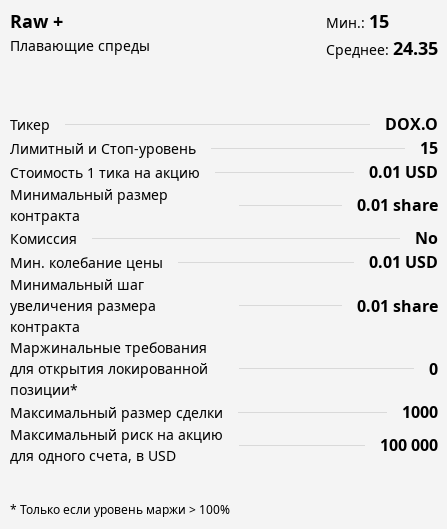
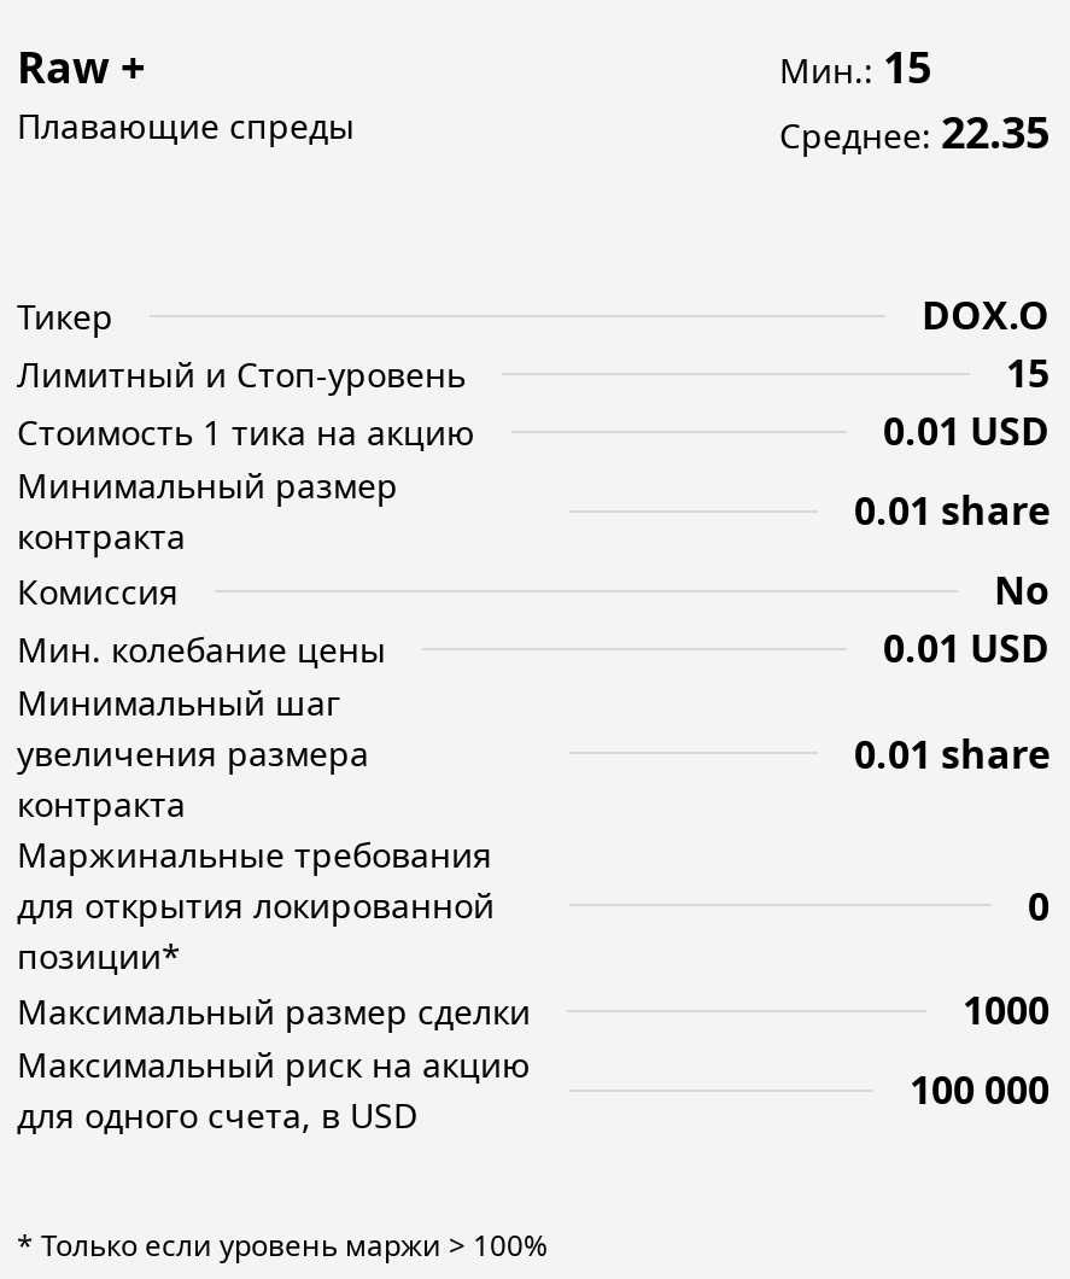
- Среднее: 24.35
+ Среднее: 22.35
